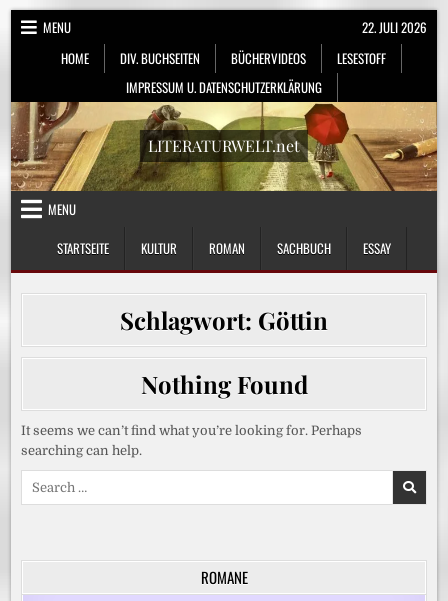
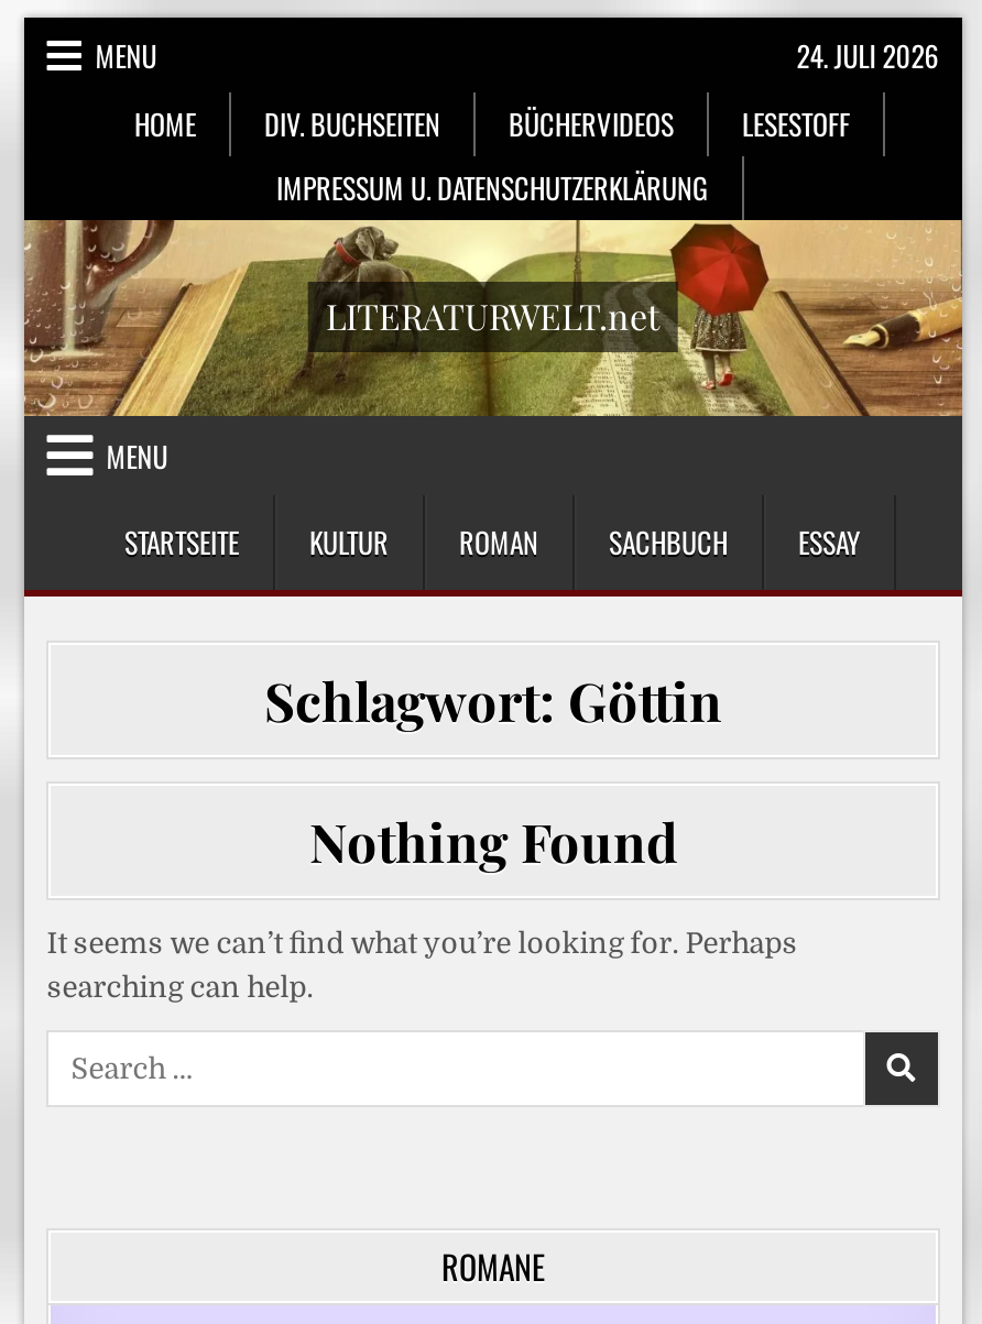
- 22. JULI 2026
+ 24. JULI 2026
